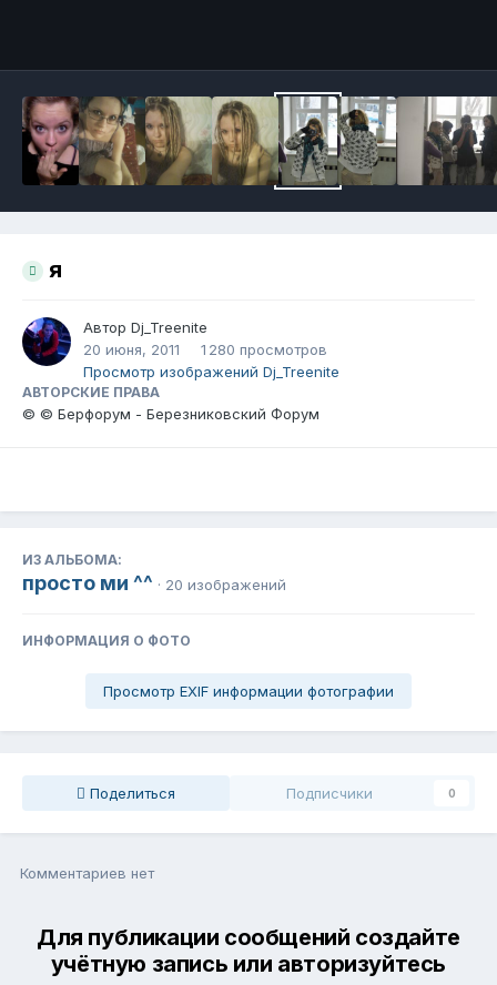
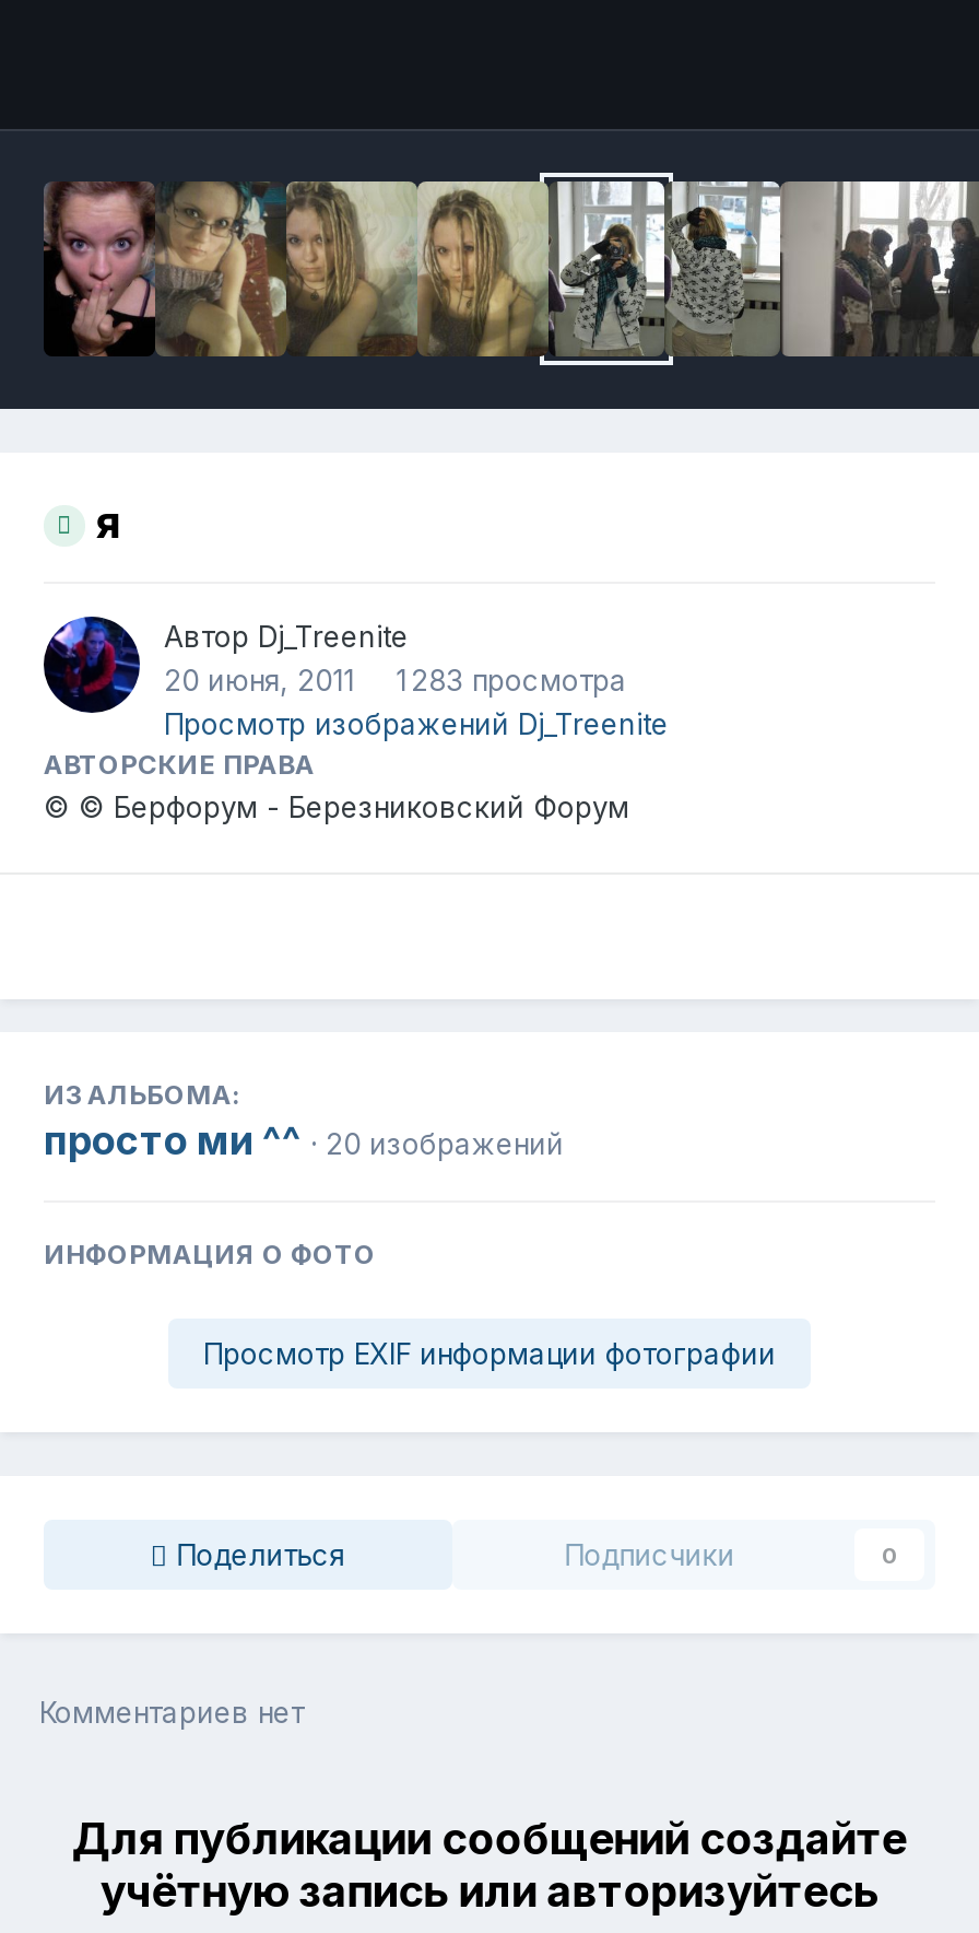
- 1 280 просмотров
+ 1 283 просмотра
